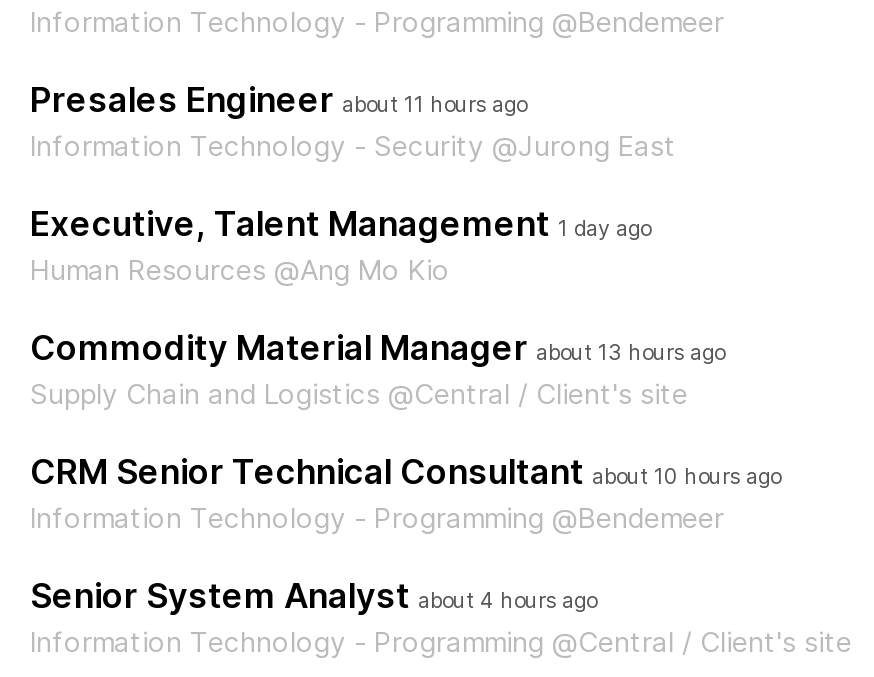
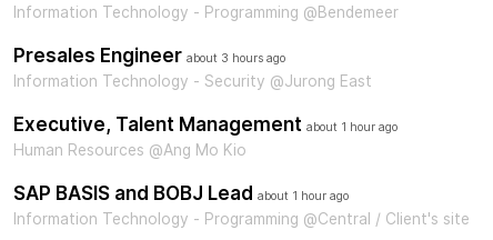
- Presales Engineer about 11 hours ago
+ Presales Engineer about 3 hours ago

- Executive, Talent Management 1 day ago
+ Executive, Talent Management about 1 hour ago

- Commodity Material Manager about 13 hours ago
- Supply Chain and Logistics @Central / Client's site
- CRM Senior Technical Consultant about 10 hours ago
- Information Technology - Programming @Bendemeer
- Senior System Analyst about 4 hours ago
+ SAP BASIS and BOBJ Lead about 1 hour ago
